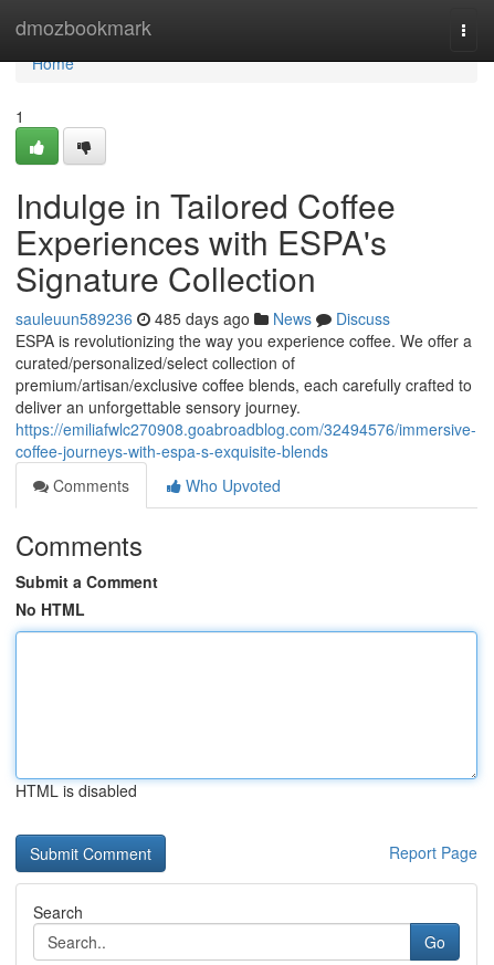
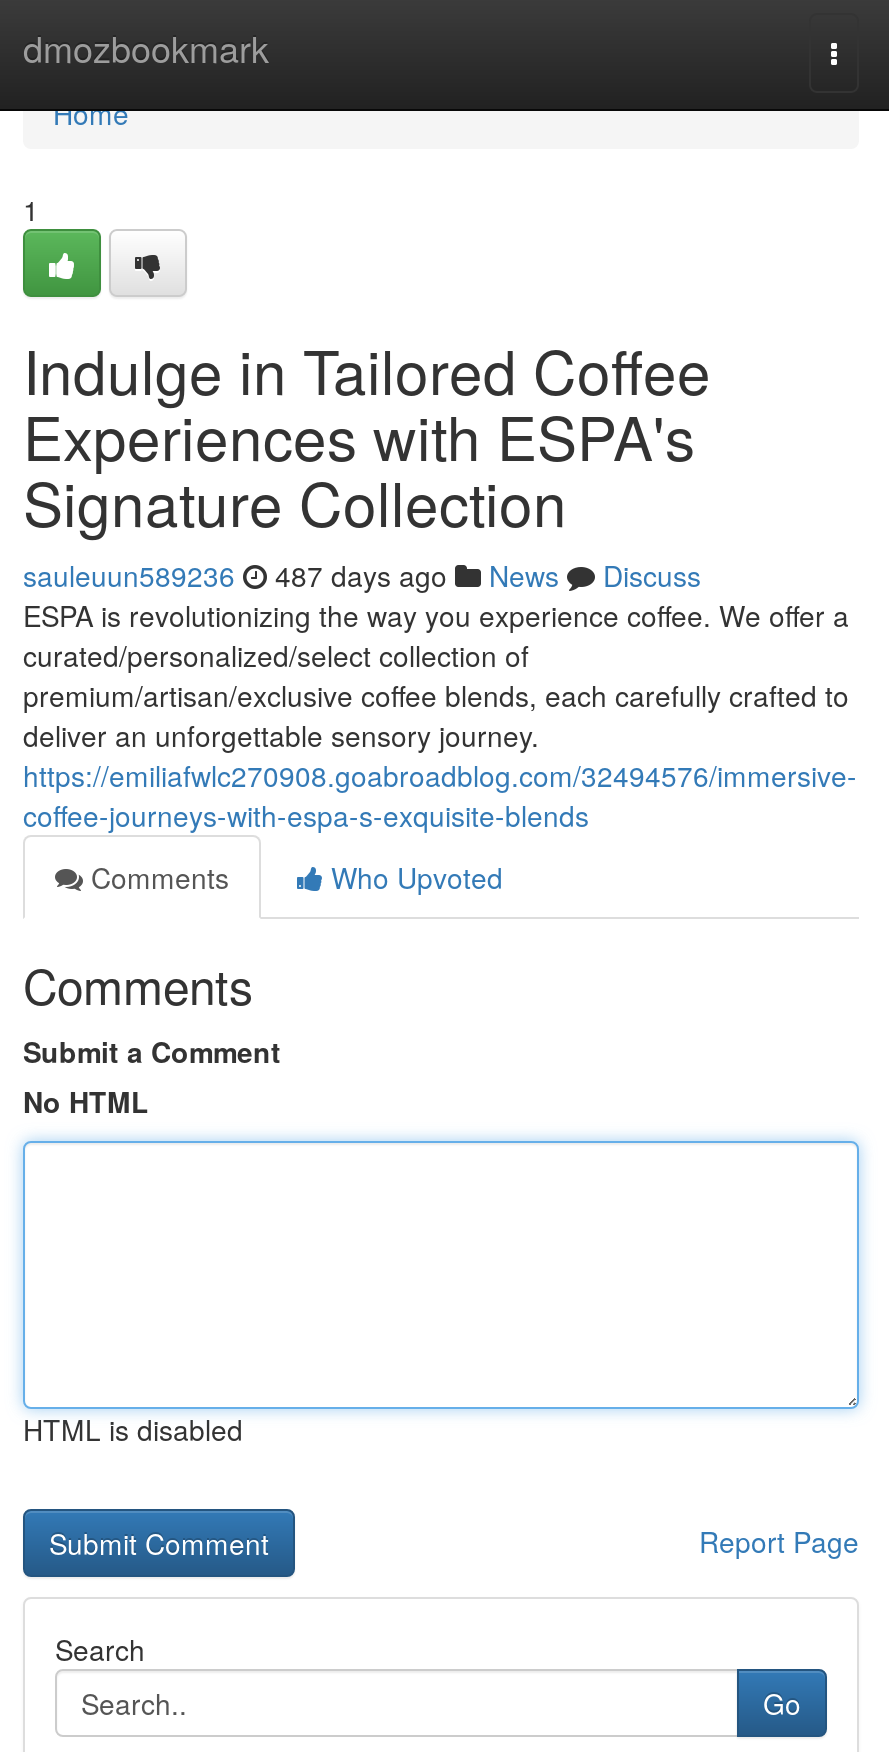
- sauleuun589236 485 days ago News Discuss
+ sauleuun589236 487 days ago News Discuss
